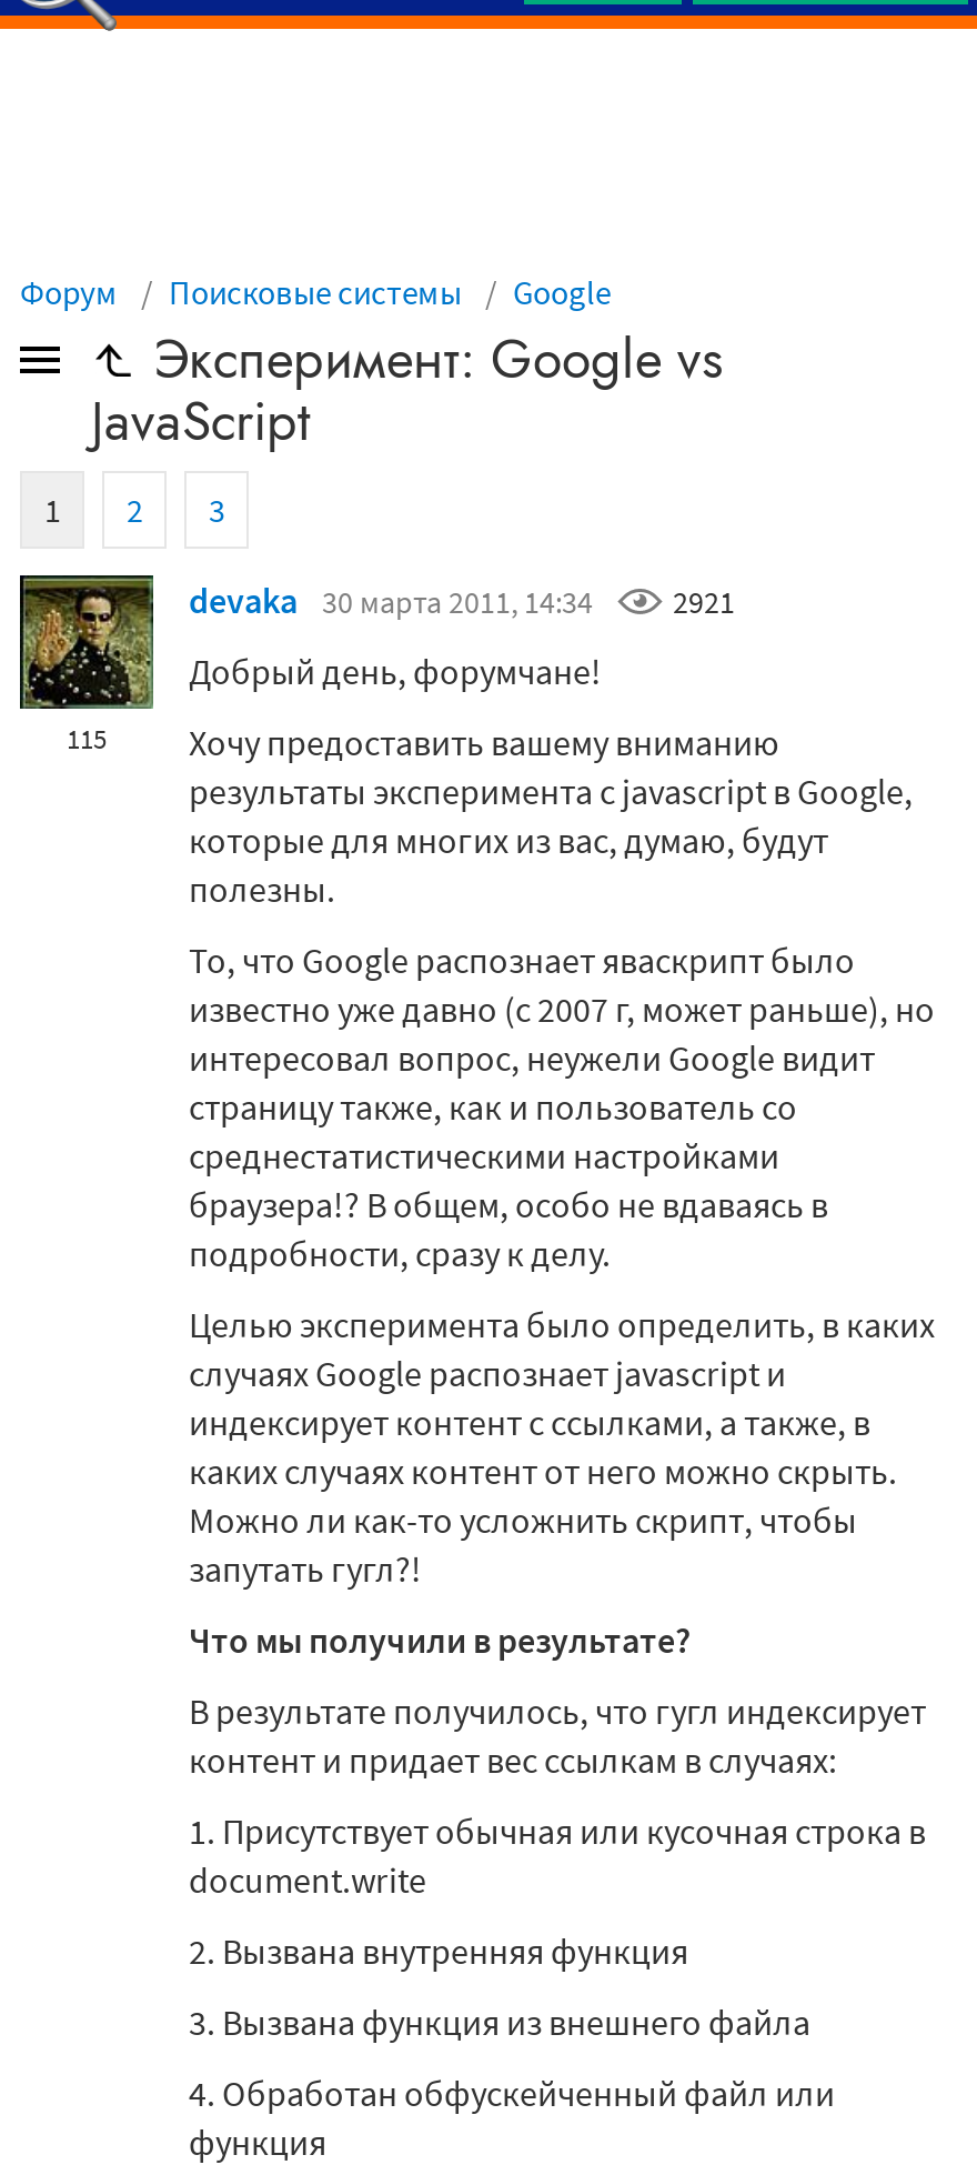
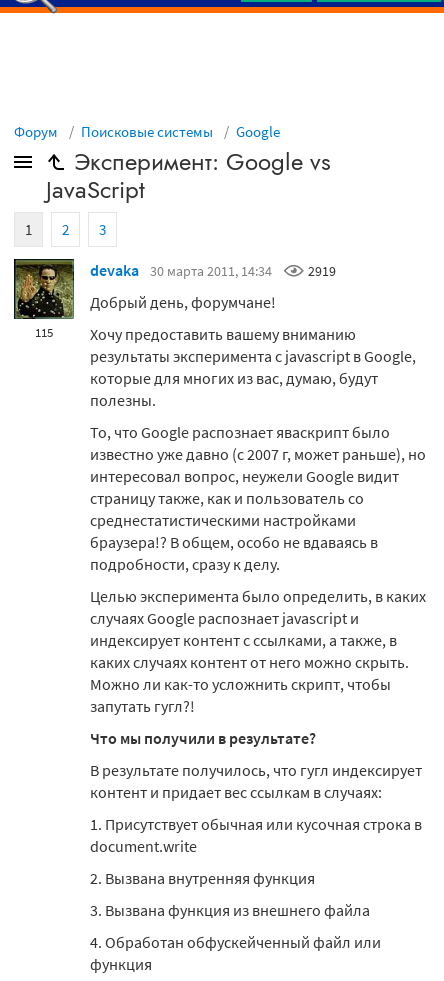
- devaka 30 марта 2011, 14:34 2921
+ devaka 30 марта 2011, 14:34 2919
